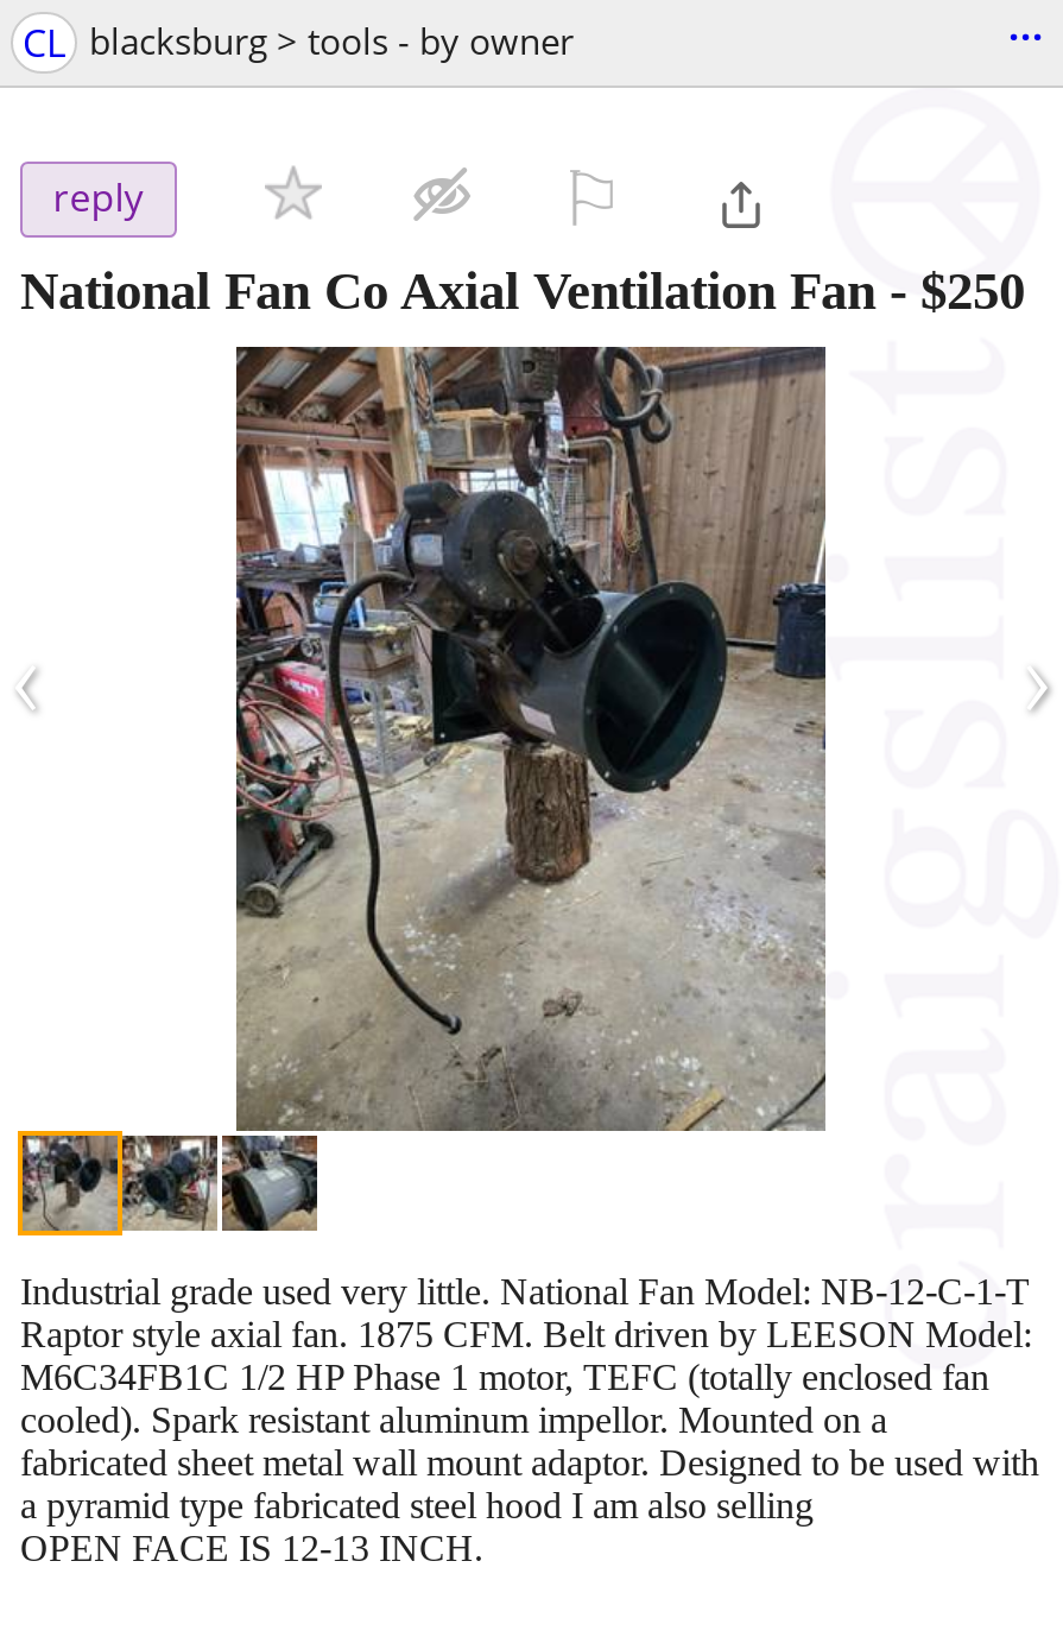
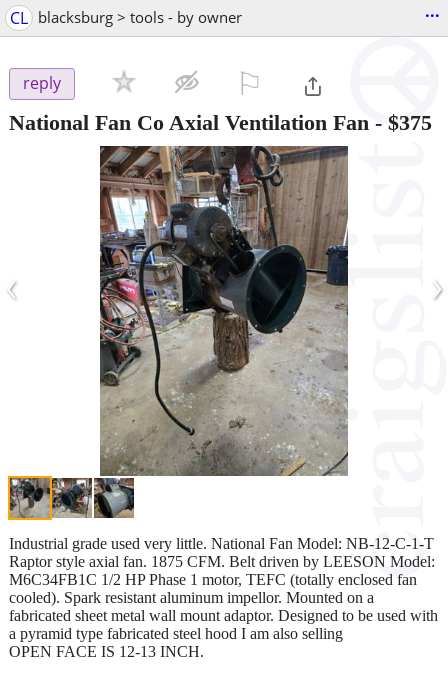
- National Fan Co Axial Ventilation Fan - $250
+ National Fan Co Axial Ventilation Fan - $375
